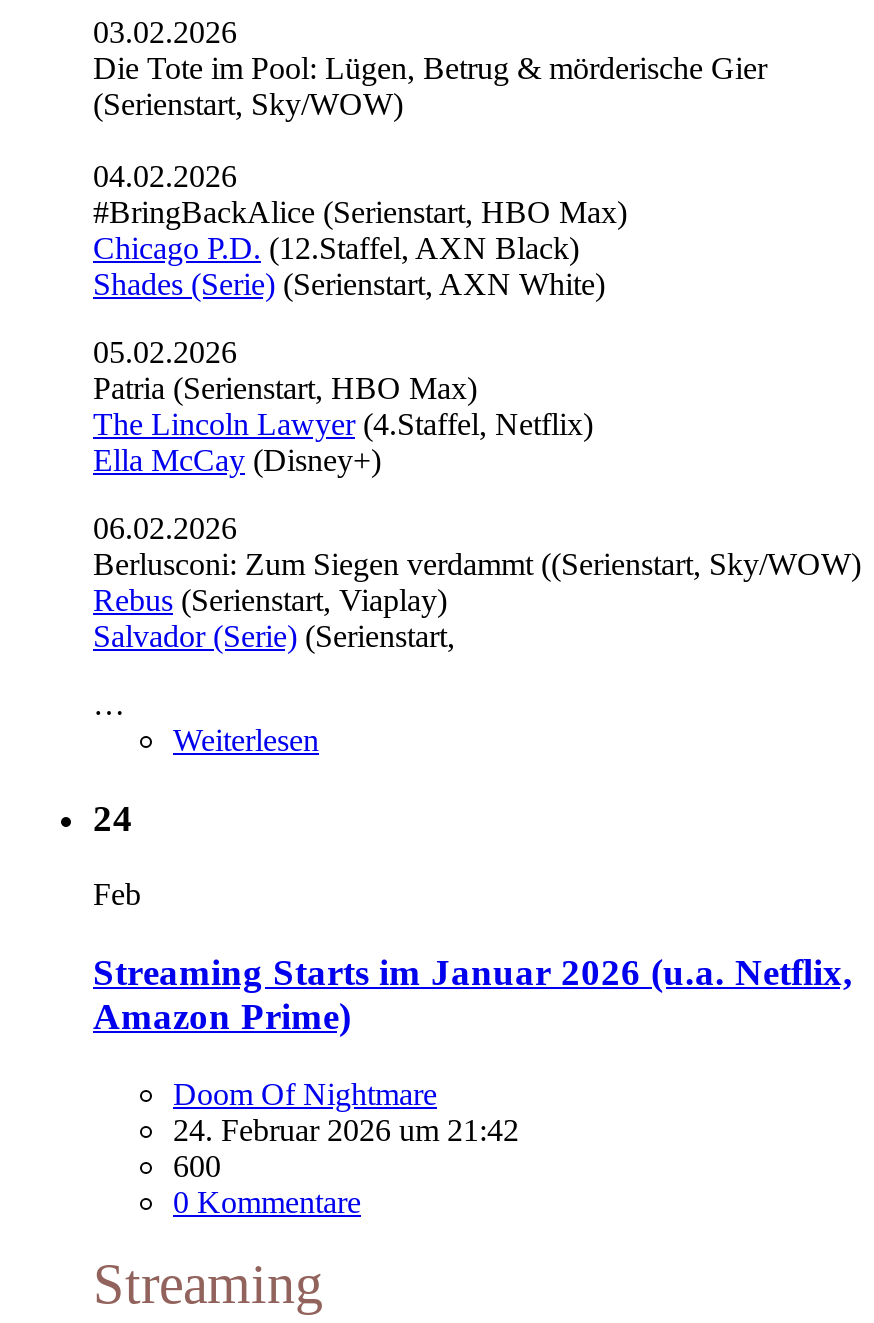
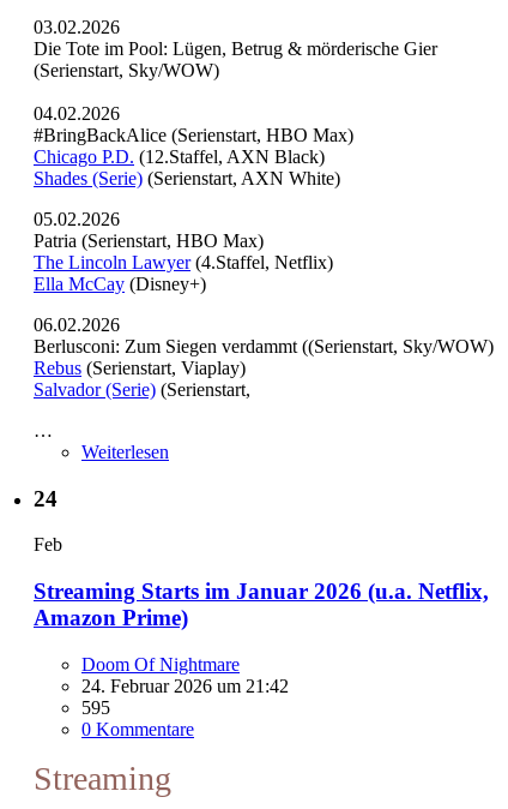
- 600
+ 595
